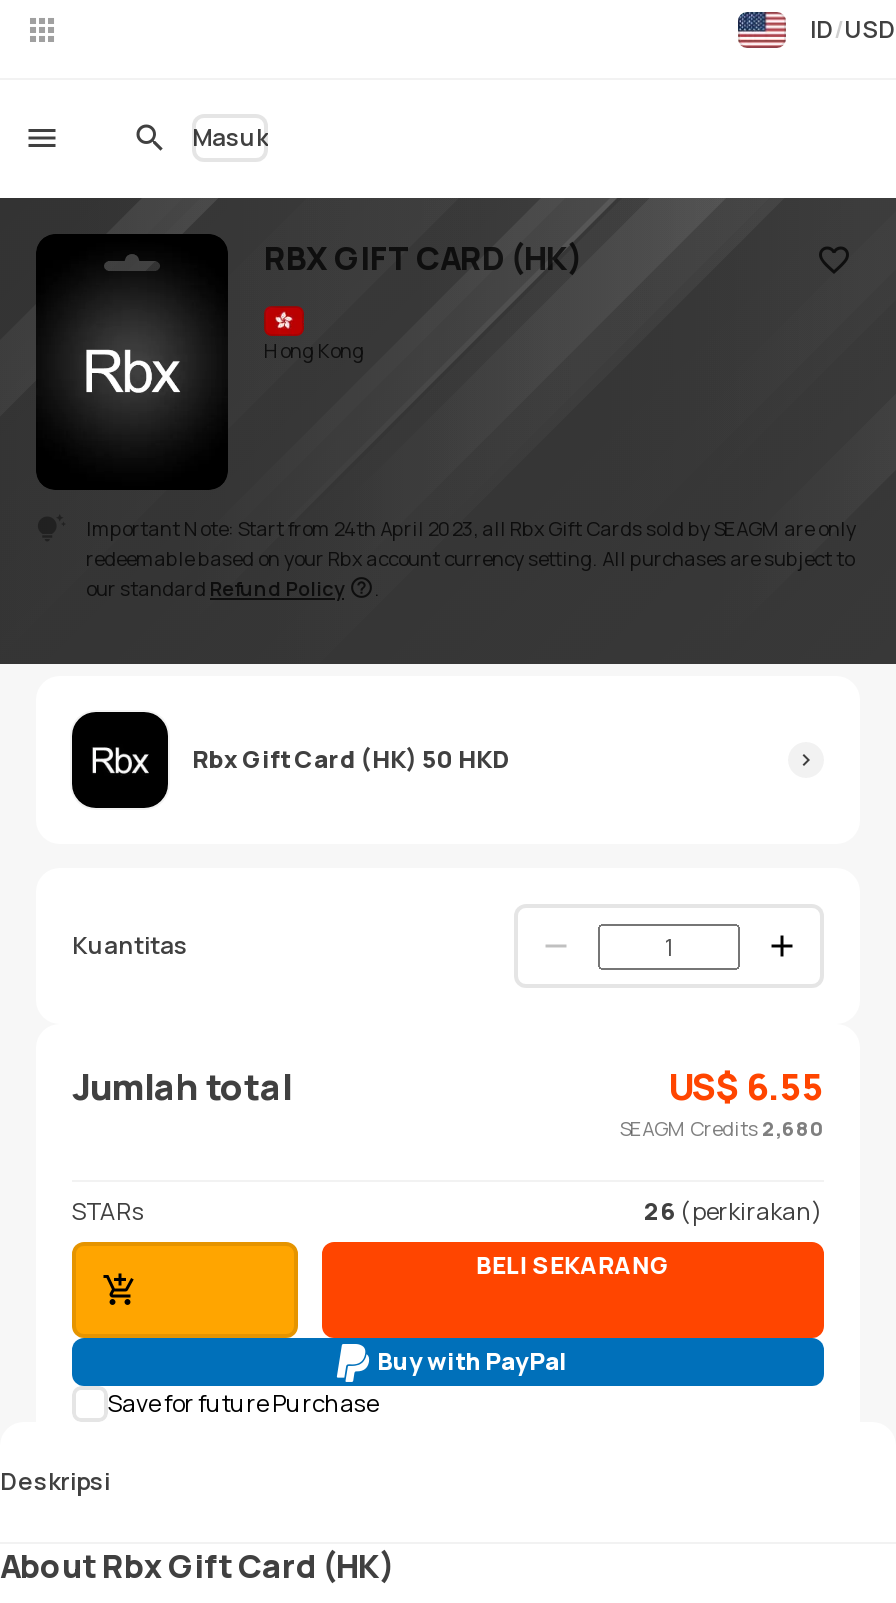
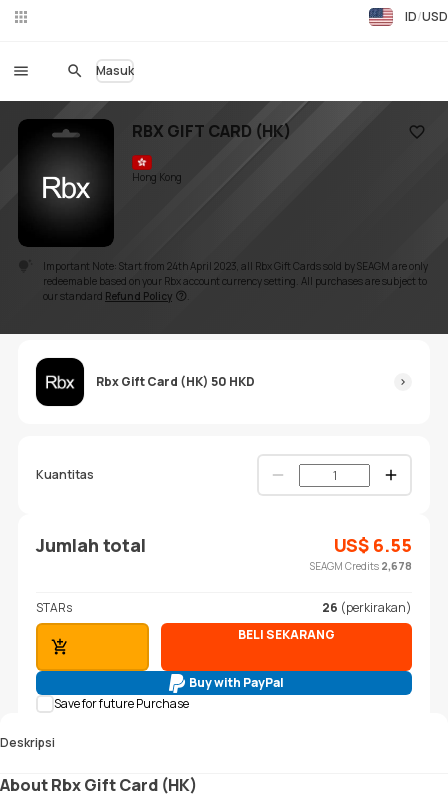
- SEAGM Credits 2,680
+ SEAGM Credits 2,678
